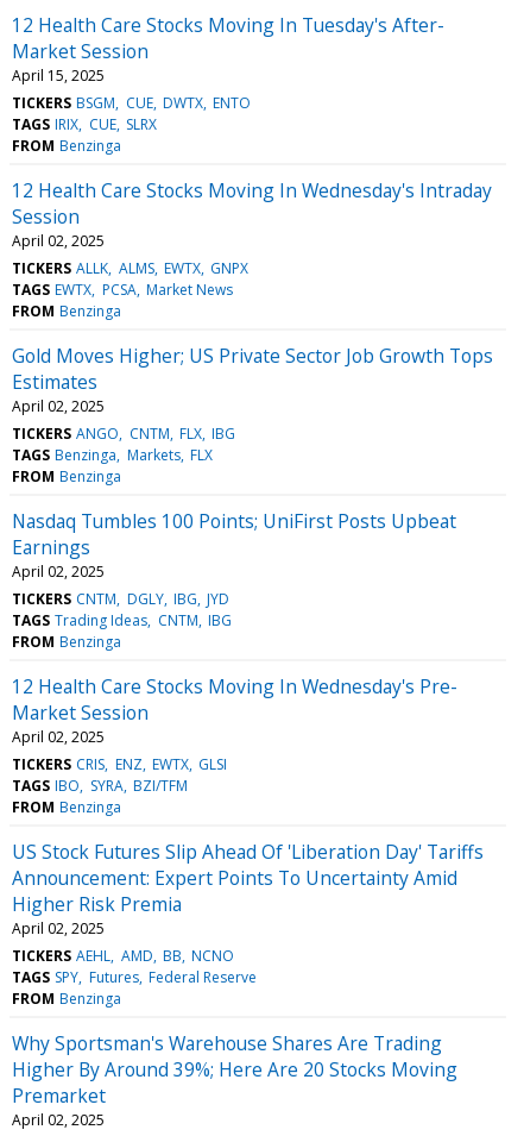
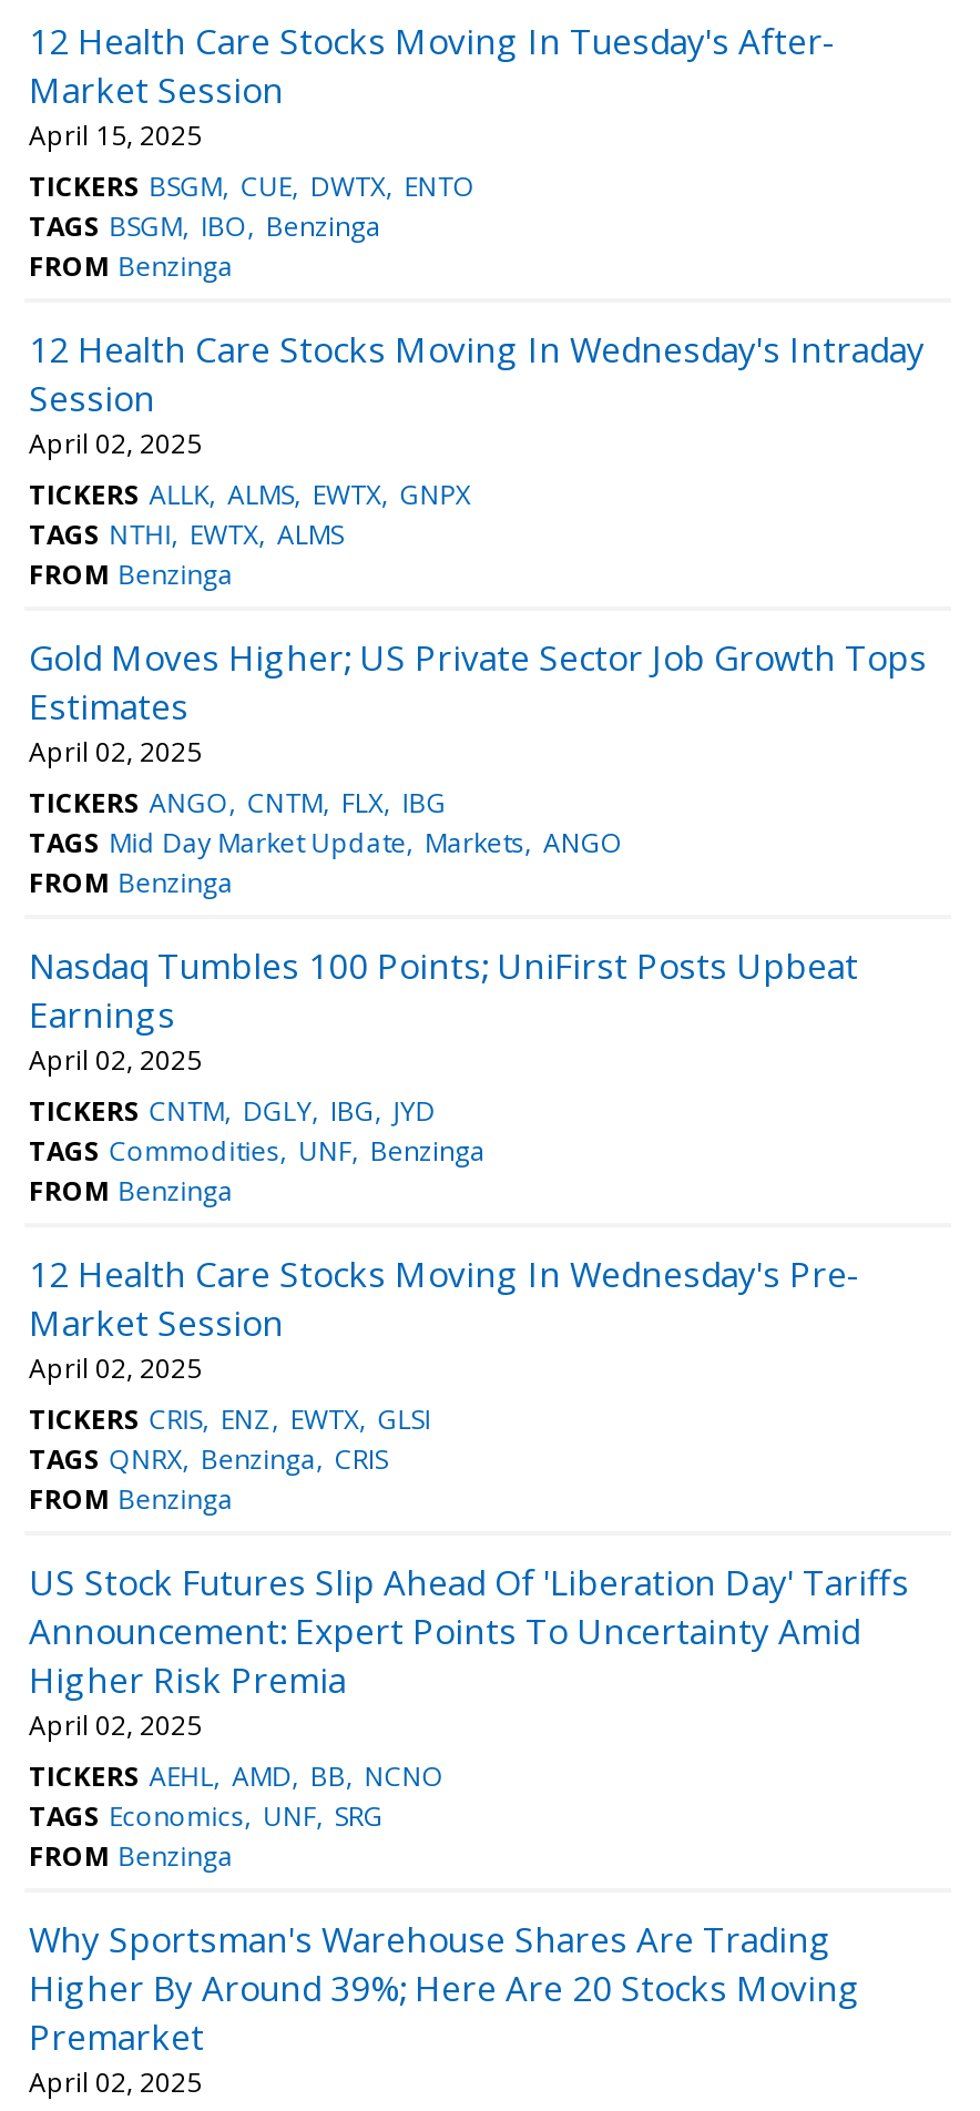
- TAGS IRIX CUE SLRX
+ TAGS BSGM IBO Benzinga

- TAGS EWTX PCSA Market News
+ TAGS NTHI EWTX ALMS

- TAGS Benzinga Markets FLX
+ TAGS Mid Day Market Update Markets ANGO

- TAGS Trading Ideas CNTM IBG
+ TAGS Commodities UNF Benzinga

- TAGS IBO SYRA BZI/TFM
+ TAGS QNRX Benzinga CRIS

- TAGS SPY Futures Federal Reserve
+ TAGS Economics UNF SRG
